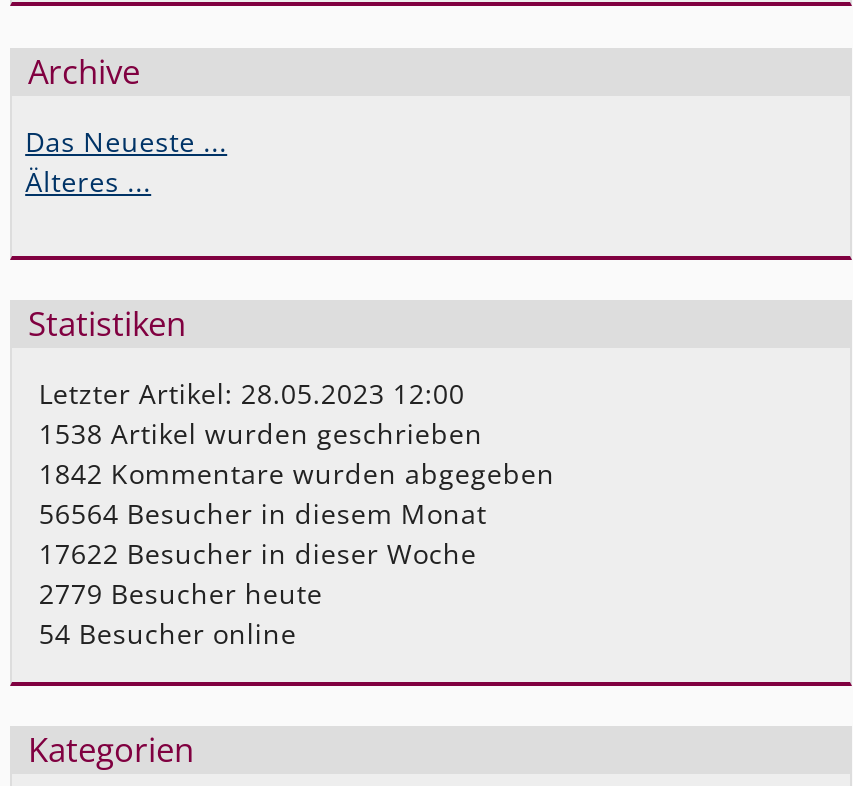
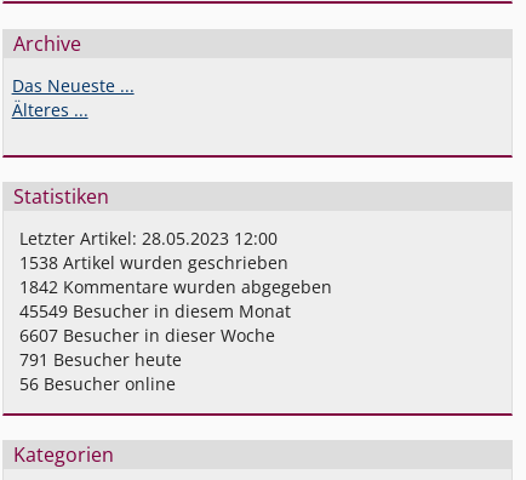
- 56564 Besucher in diesem Monat
+ 45549 Besucher in diesem Monat

- 17622 Besucher in dieser Woche
+ 6607 Besucher in dieser Woche

- 2779 Besucher heute
+ 791 Besucher heute

- 54 Besucher online
+ 56 Besucher online
